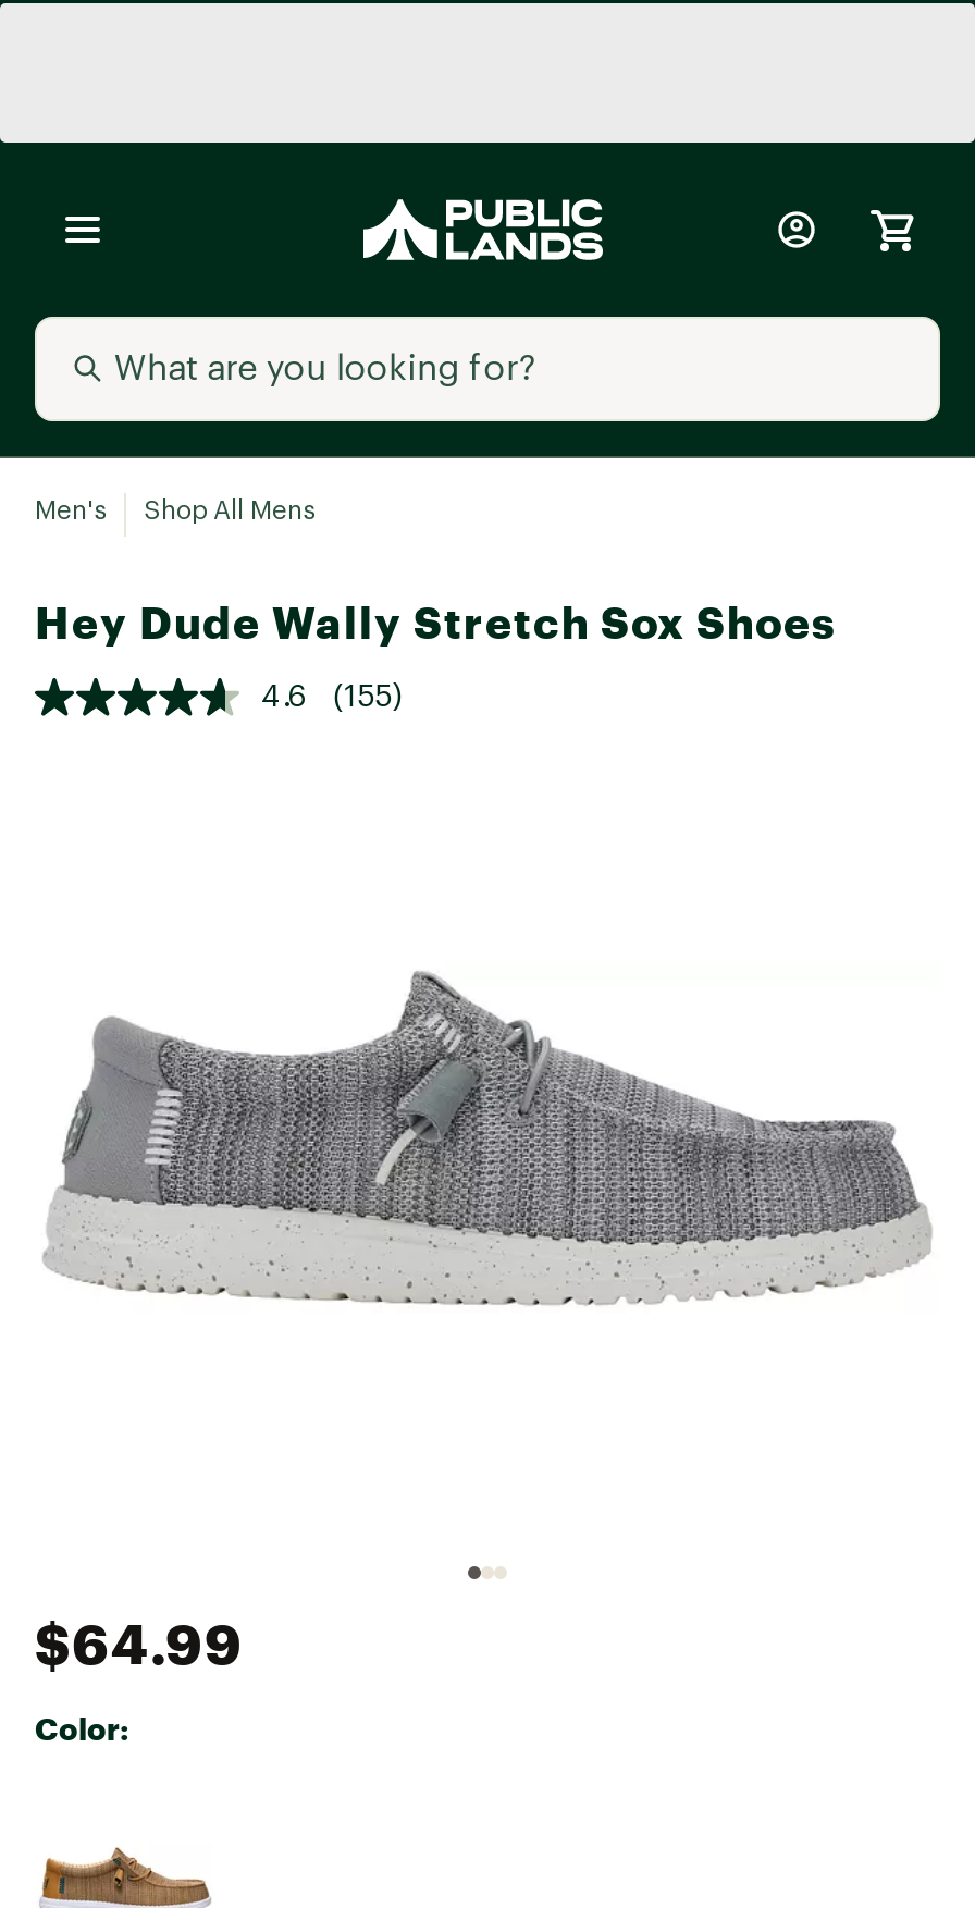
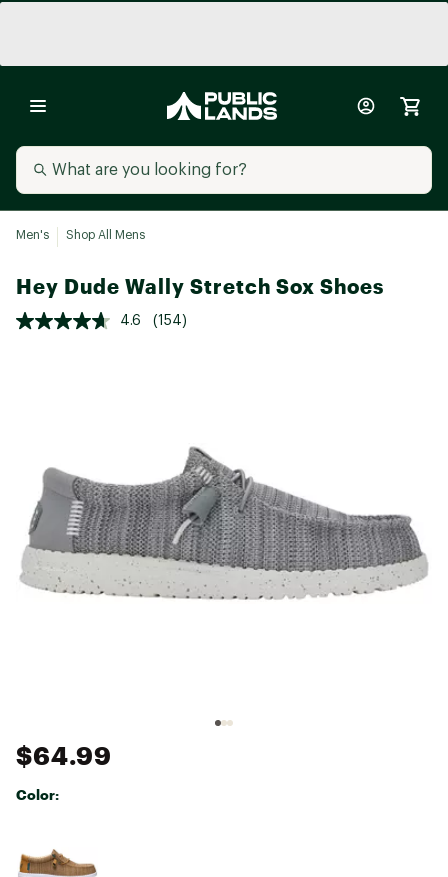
- 4.6 (155)
+ 4.6 (154)
